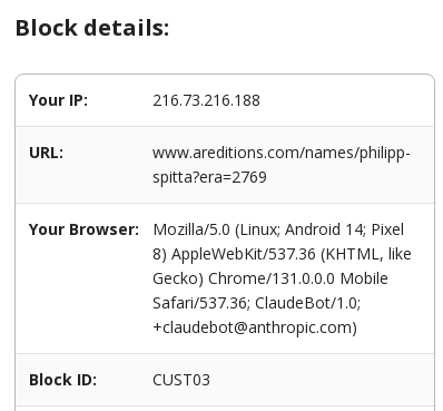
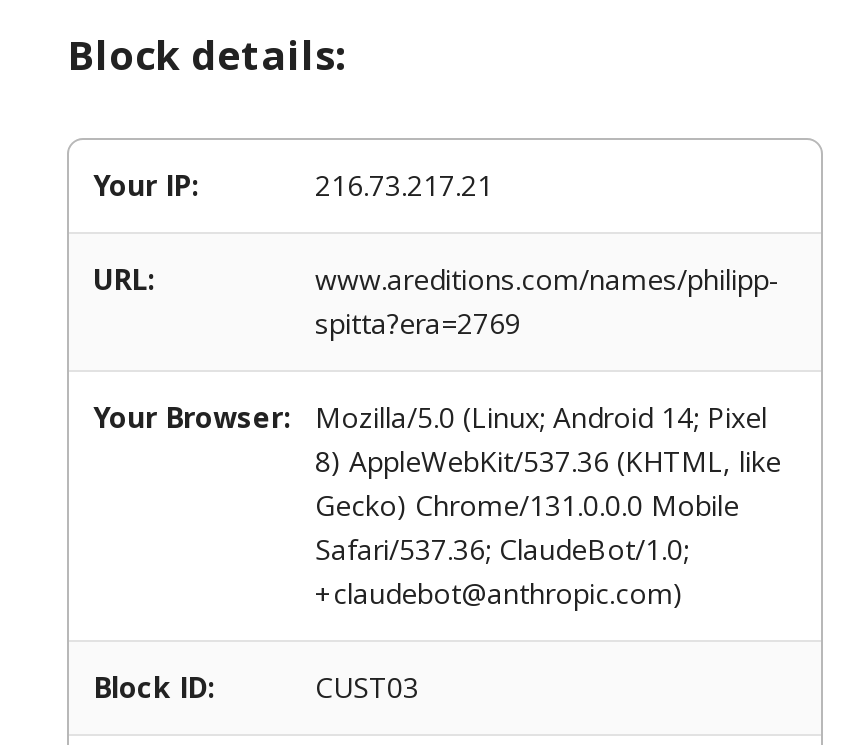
- 216.73.216.188
+ 216.73.217.21
